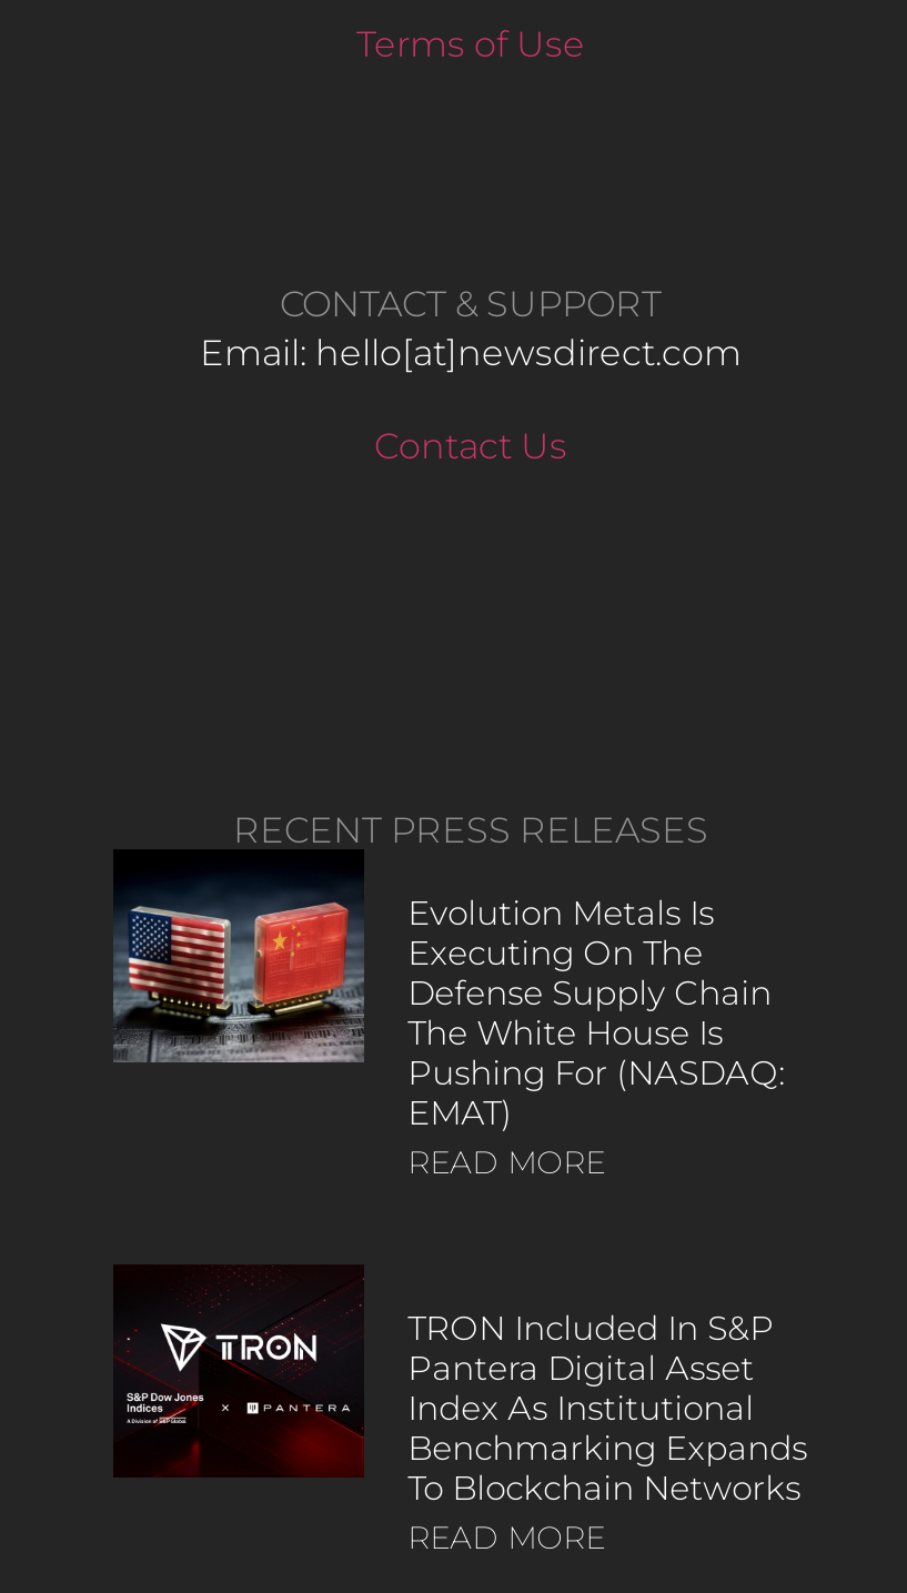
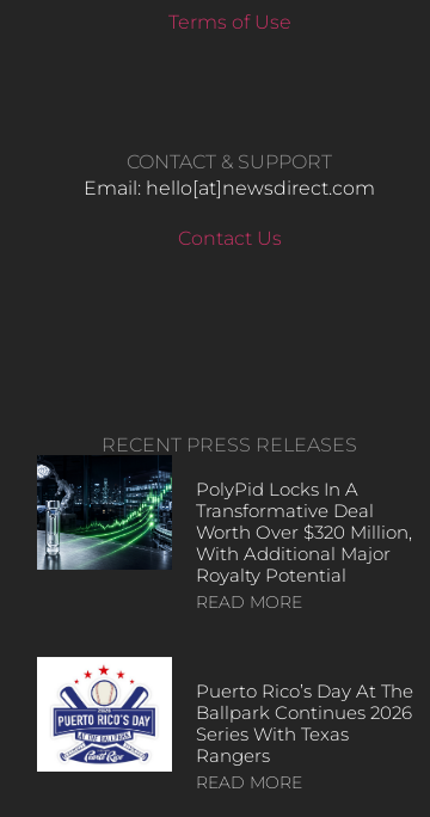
- [image]
- Evolution Metals Is
- Executing On The
- Defense Supply Chain
- The White House Is
- Pushing For (NASDAQ:
- EMAT)
+ [image]
+ PolyPid Locks In A
+ Transformative Deal
+ Worth Over $320 Million,
+ With Additional Major
+ Royalty Potential

- [image]
- TRON Included In S&P
- Pantera Digital Asset
- Index As Institutional
- Benchmarking Expands
- To Blockchain Networks
+ [image]
+ Puerto Rico’s Day At The
+ Ballpark Continues 2026
+ Series With Texas
+ Rangers
